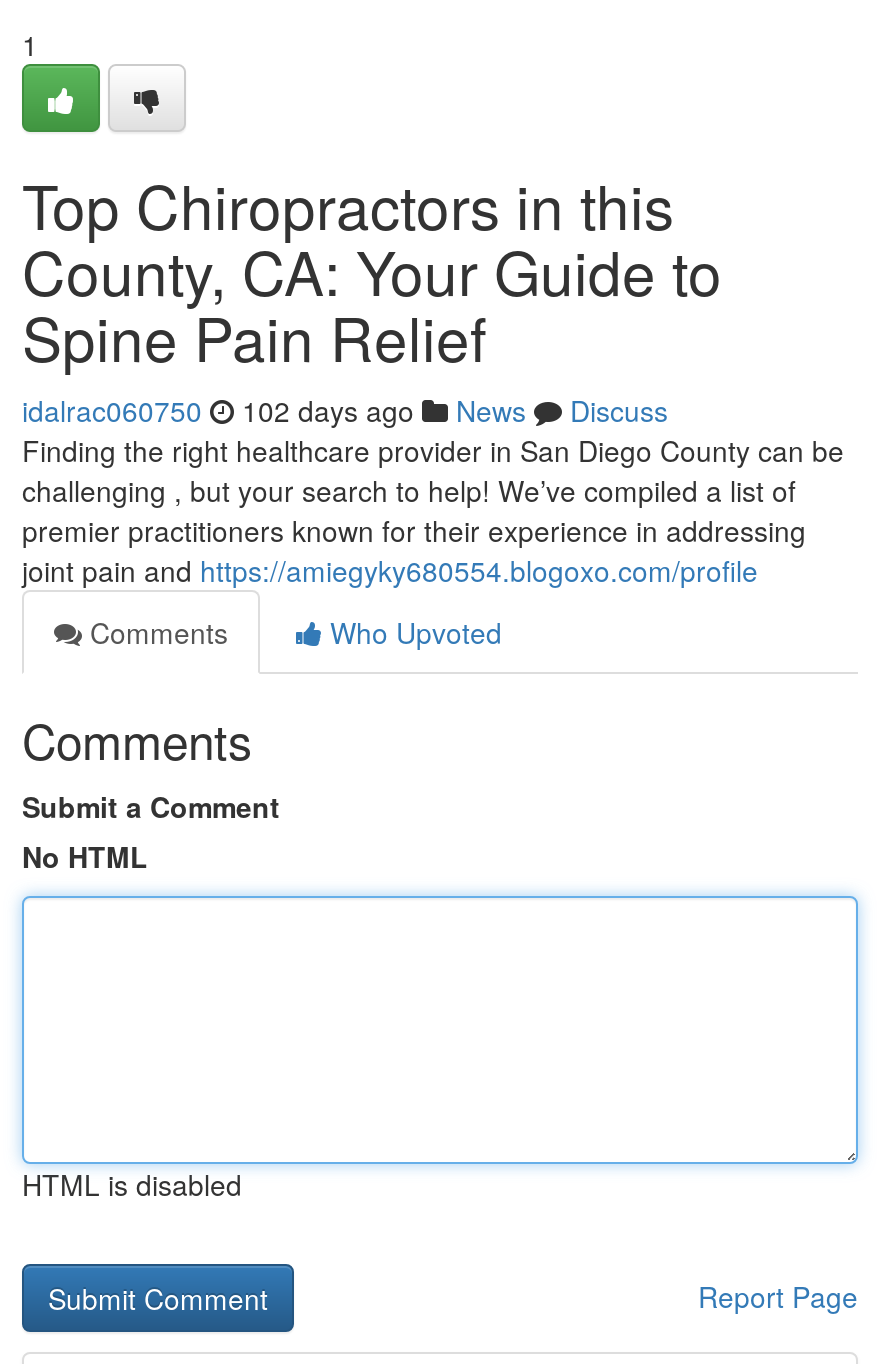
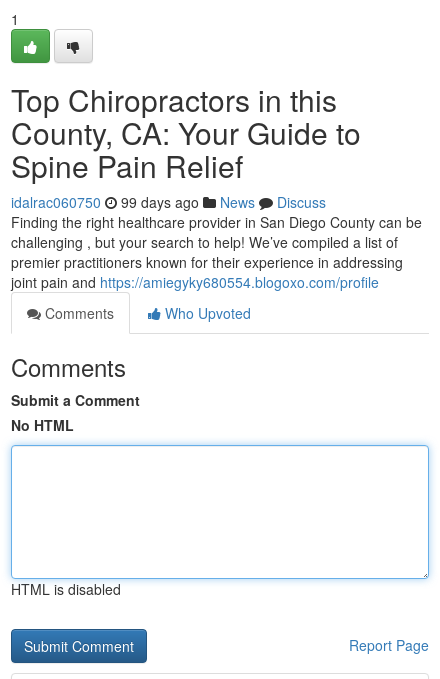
- idalrac060750 102 days ago News Discuss
+ idalrac060750 99 days ago News Discuss
